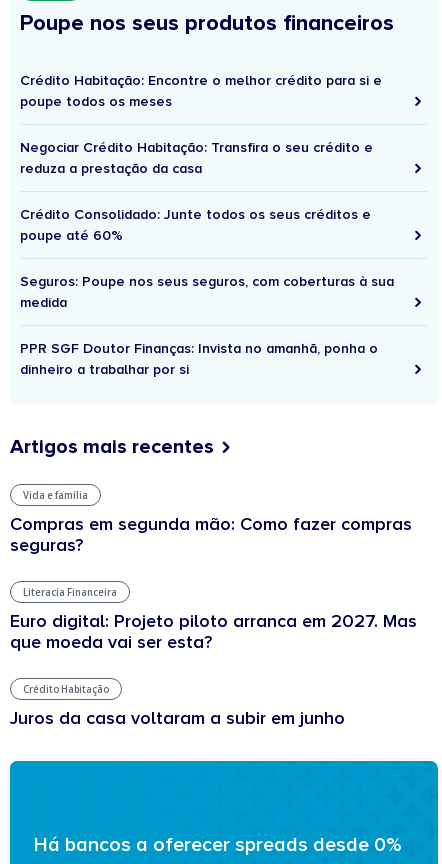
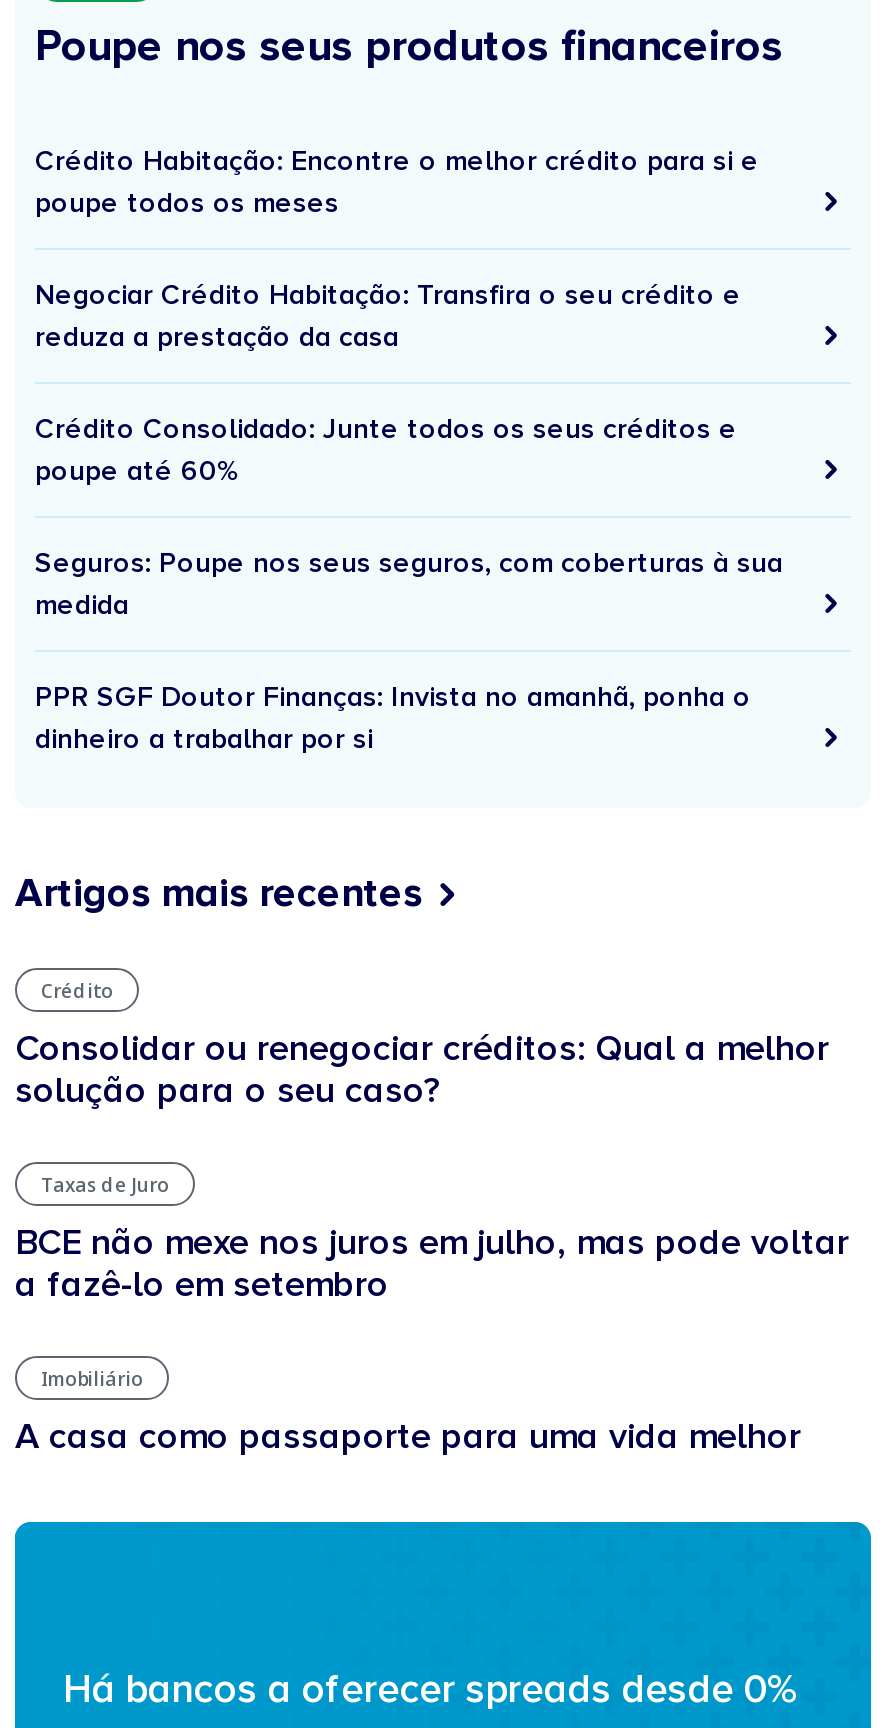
- Vida e família
+ Crédito

- Compras em segunda mão: Como fazer compras
- seguras?
+ Consolidar ou renegociar créditos: Qual a melhor
+ solução para o seu caso?

- Literacia Financeira
+ Taxas de Juro

- Euro digital: Projeto piloto arranca em 2027. Mas
- que moeda vai ser esta?
+ BCE não mexe nos juros em julho, mas pode voltar
+ a fazê-lo em setembro

- Crédito Habitação
+ Imobiliário

- Juros da casa voltaram a subir em junho
+ A casa como passaporte para uma vida melhor
